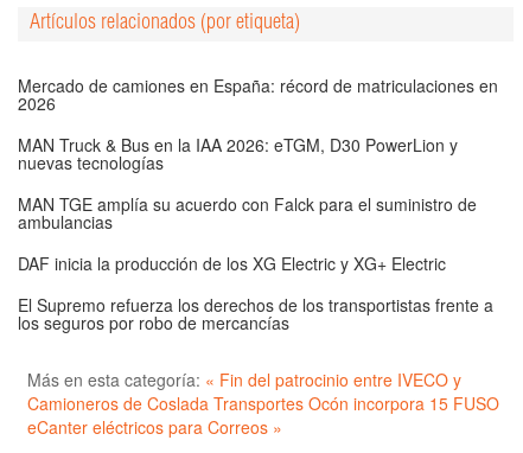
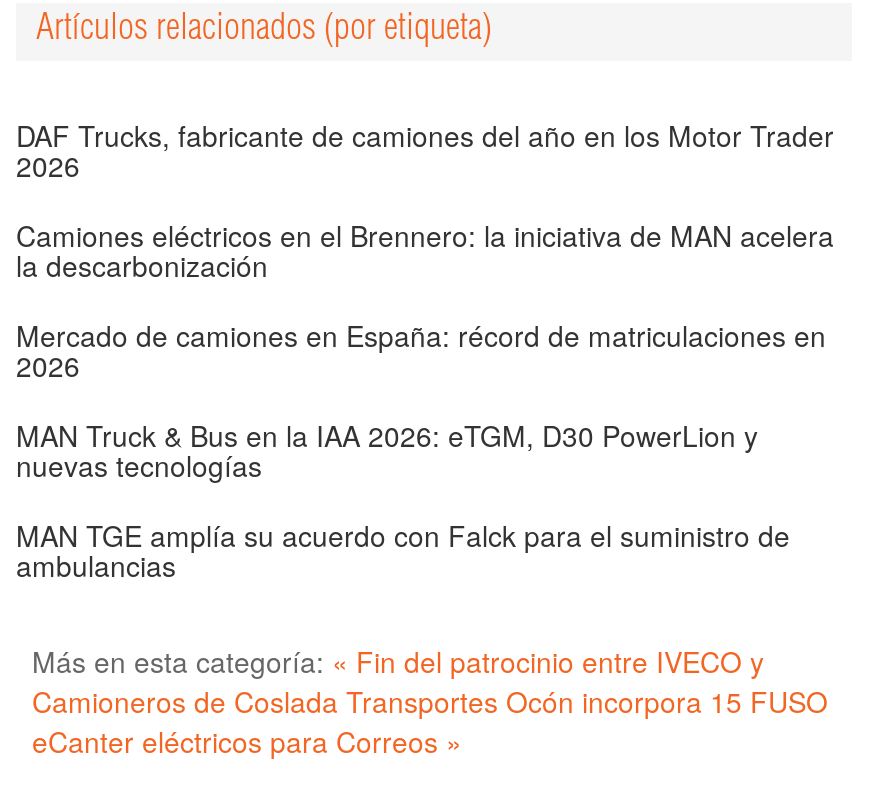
+ DAF Trucks, fabricante de camiones del año en los Motor Trader
+ 2026
+ Camiones eléctricos en el Brennero: la iniciativa de MAN acelera
+ la descarbonización

moved down: Mercado de camiones en España: récord de matriculaciones en | 2026 | MAN Truck & Bus en la IAA 2026: eTGM, D30 PowerLion y | nuevas tecnologías | MAN TGE amplía su acuerdo con Falck para el suministro de | ambulancias

- DAF inicia la producción de los XG Electric y XG+ Electric
- El Supremo refuerza los derechos de los transportistas frente a
- los seguros por robo de mercancías
